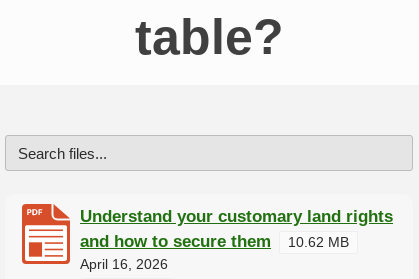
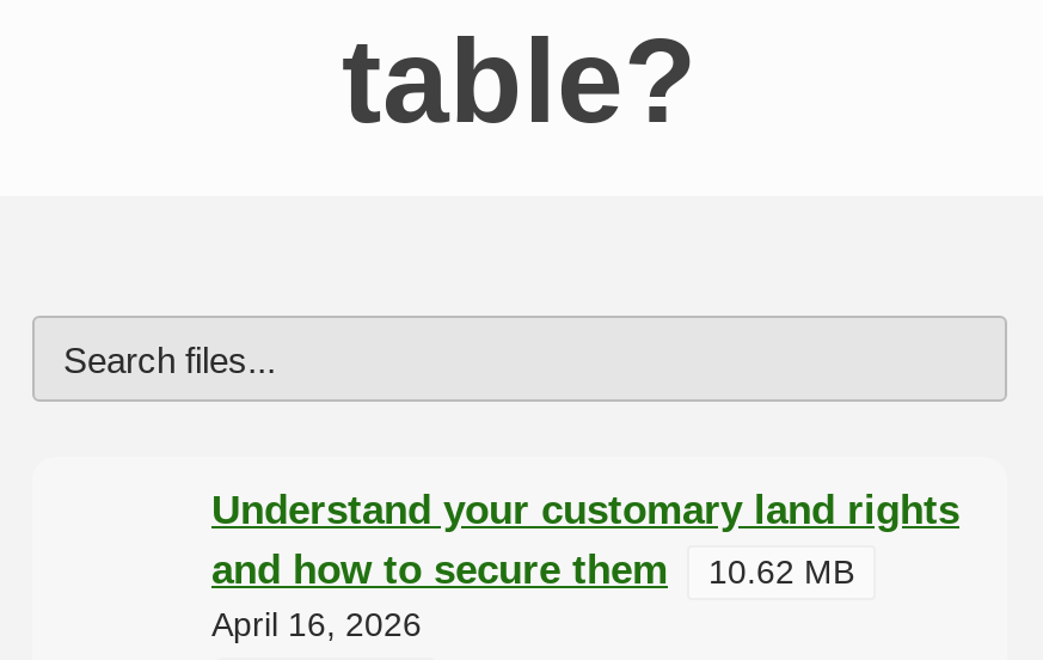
- [image]
